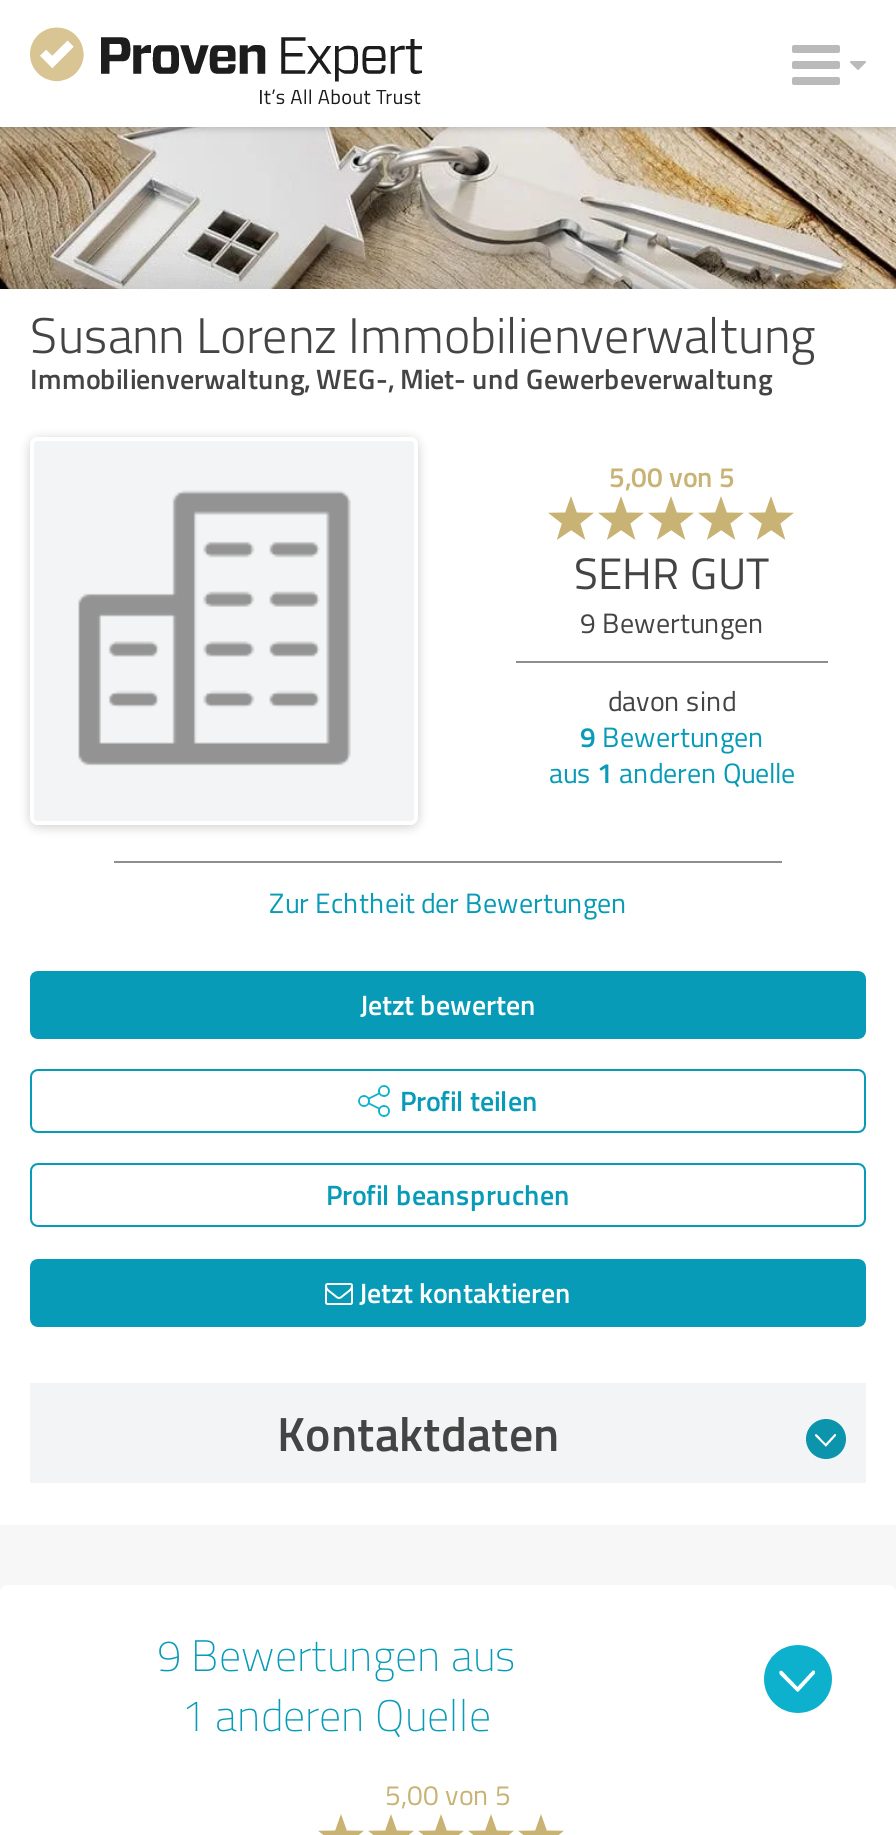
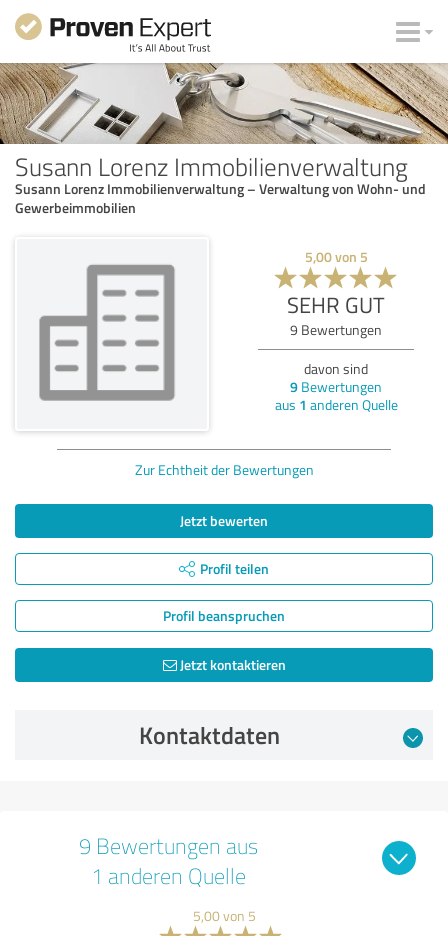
- Immobilienverwaltung, WEG-, Miet- und Gewerbeverwaltung
+ Susann Lorenz Immobilienverwaltung – Verwaltung von Wohn- und
+ Gewerbeimmobilien
